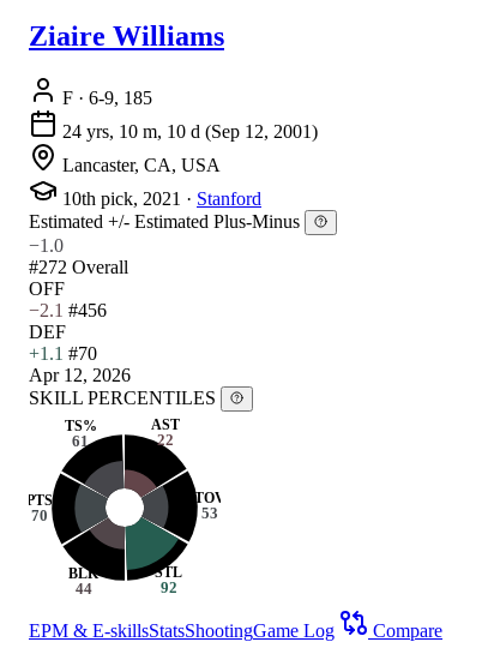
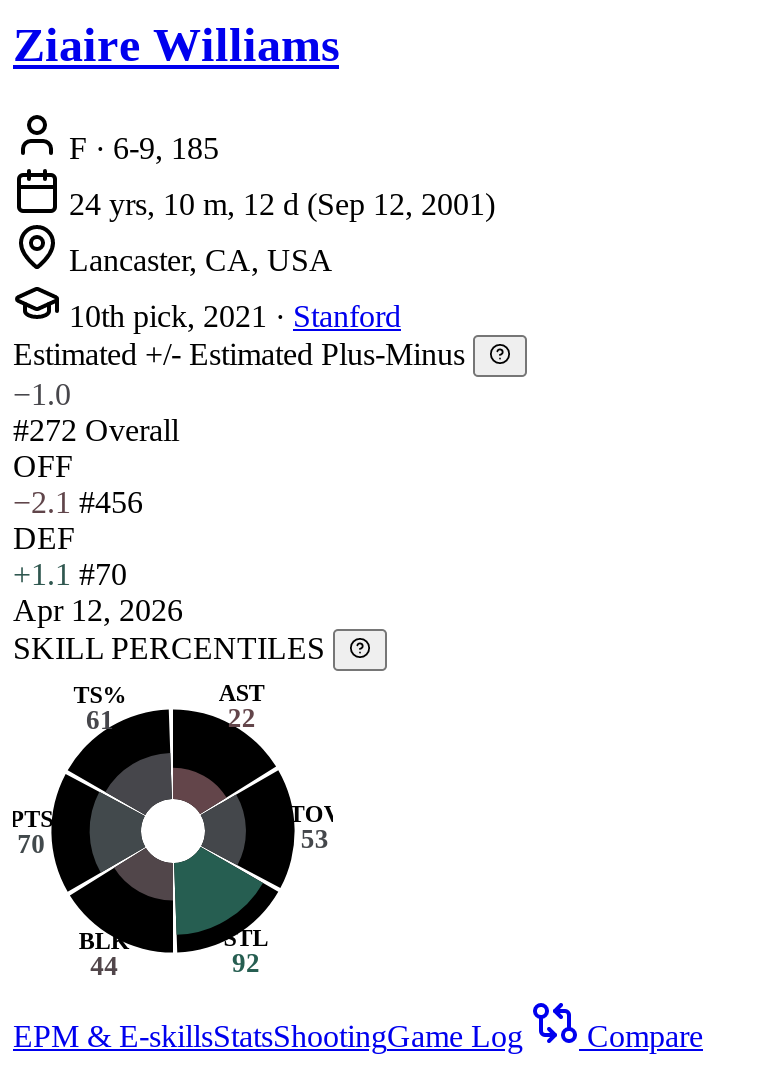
- 24 yrs, 10 m, 10 d (Sep 12, 2001)
+ 24 yrs, 10 m, 12 d (Sep 12, 2001)
